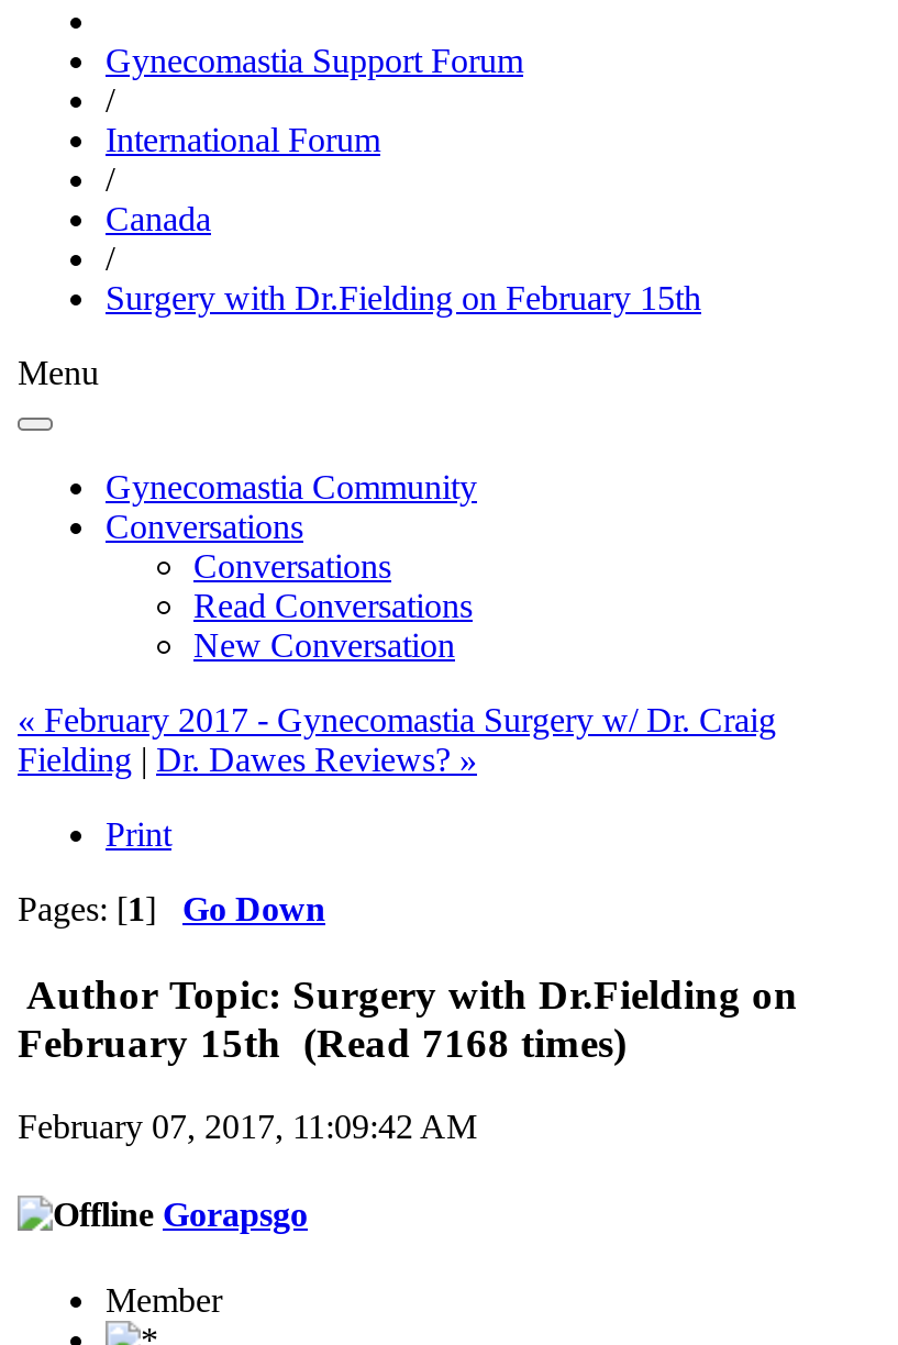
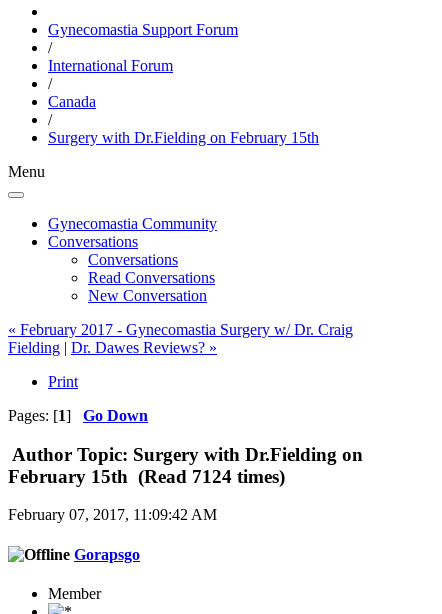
- February 15th (Read 7168 times)
+ February 15th (Read 7124 times)
